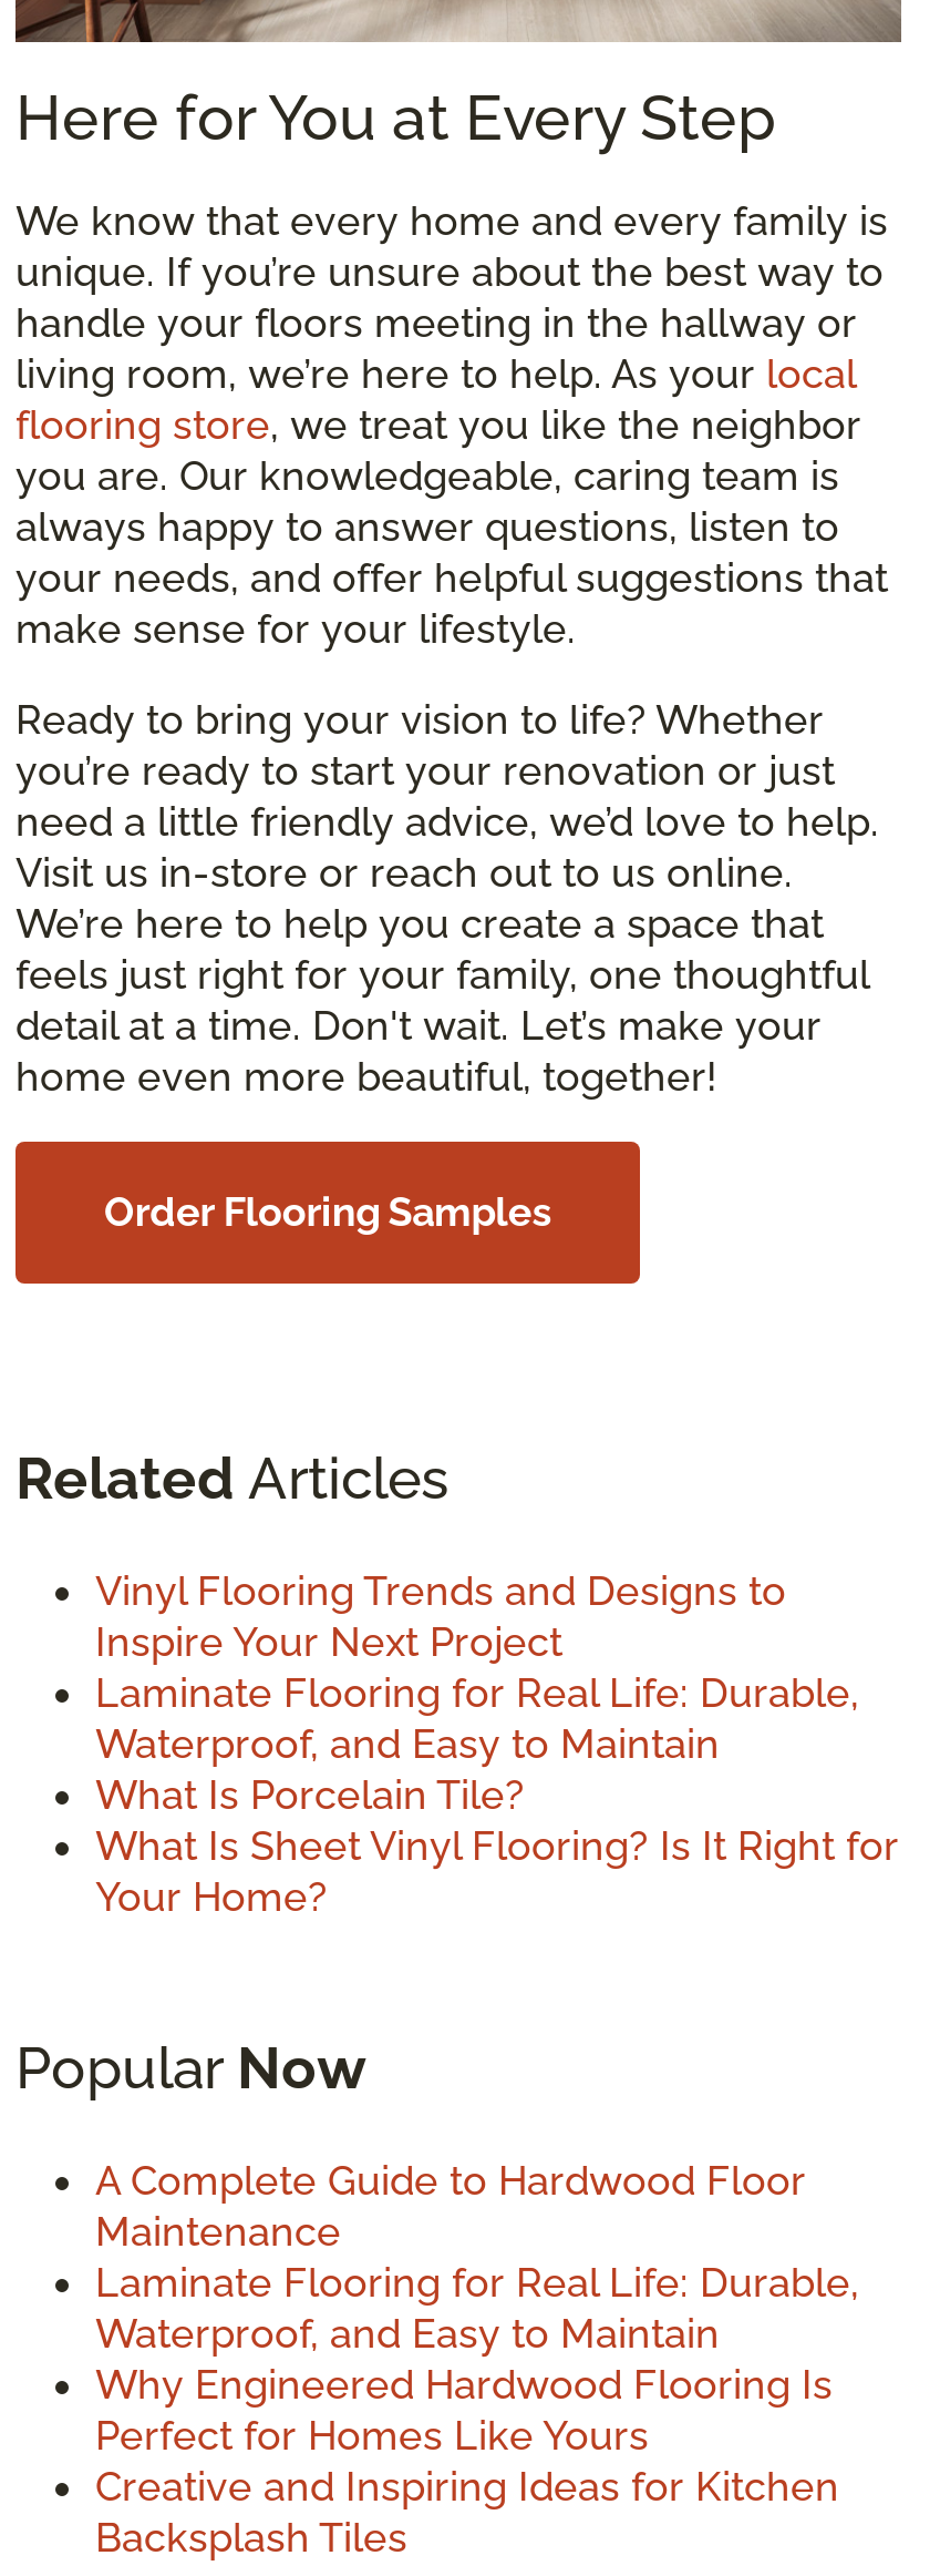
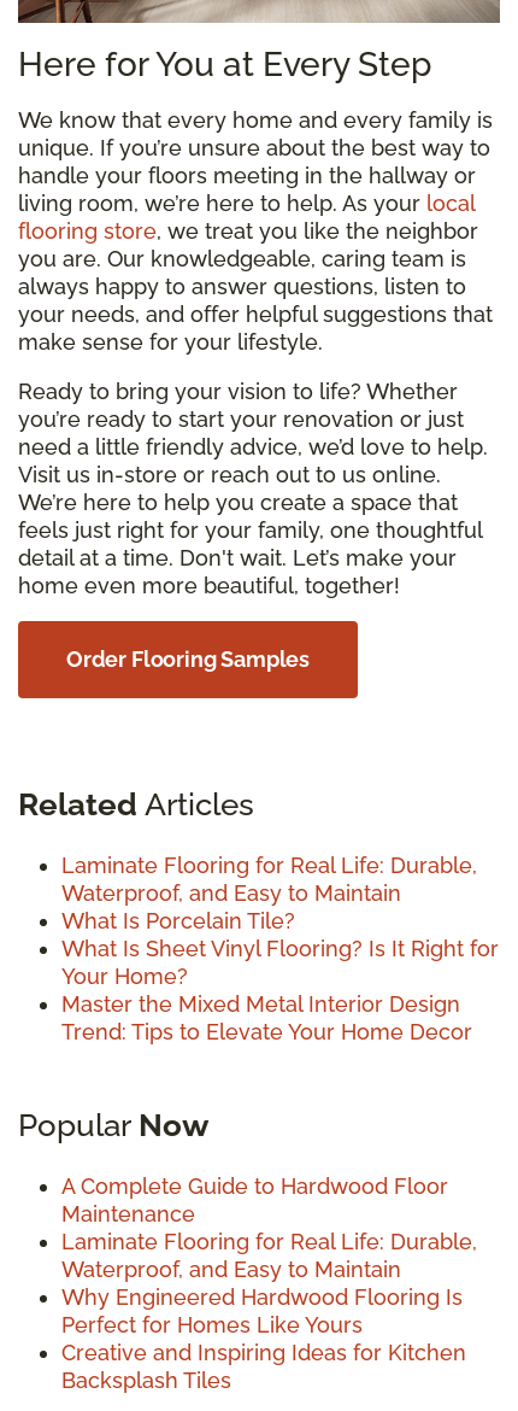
- Vinyl Flooring Trends and Designs to
- Inspire Your Next Project

moved up: Laminate Flooring for Real Life: Durable, | Waterproof, and Easy to Maintain | What Is Porcelain Tile? | What Is Sheet Vinyl Flooring? Is It Right for | Your Home?

+ Master the Mixed Metal Interior Design
+ Trend: Tips to Elevate Your Home Decor
